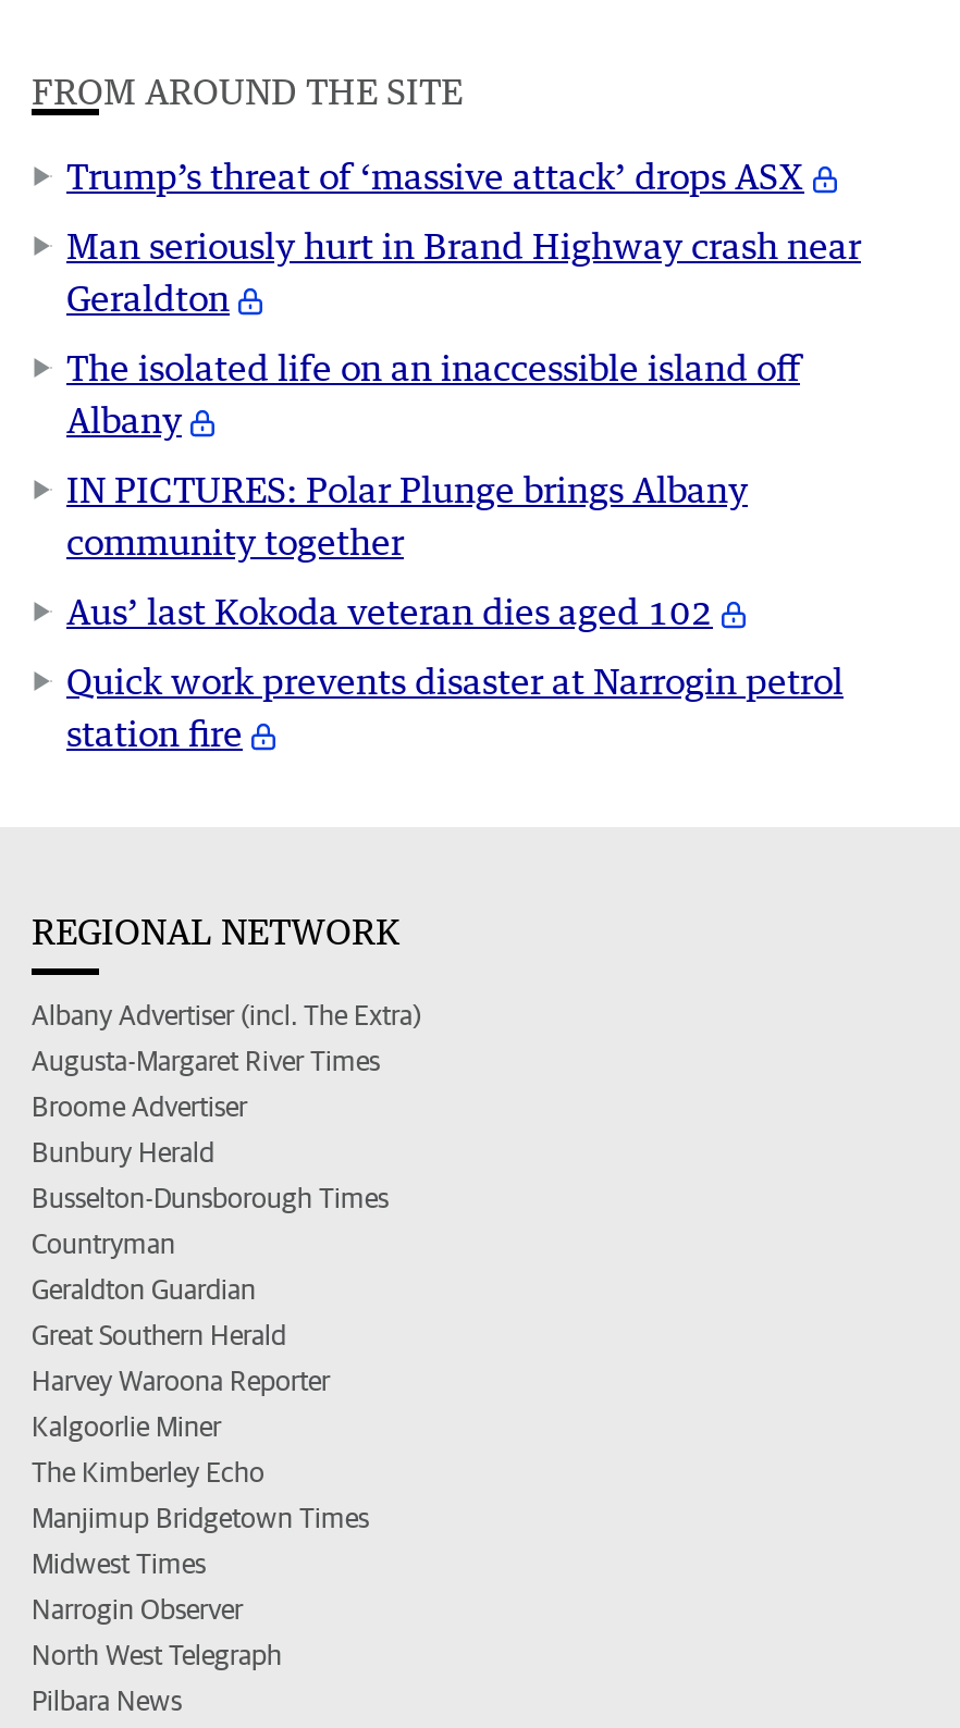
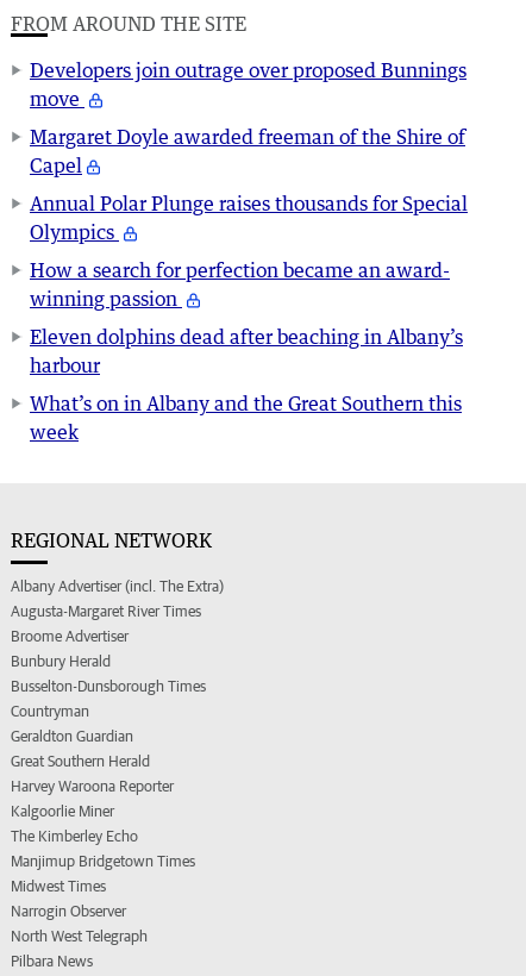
- Trump’s threat of ‘massive attack’ drops ASX
+ Developers join outrage over proposed Bunnings
+ move

- Man seriously hurt in Brand Highway crash near
- Geraldton
+ Margaret Doyle awarded freeman of the Shire of
+ Capel

- The isolated life on an inaccessible island off
- Albany
+ Annual Polar Plunge raises thousands for Special
+ Olympics

- IN PICTURES: Polar Plunge brings Albany
- community together
+ How a search for perfection became an award-
+ winning passion

- Aus’ last Kokoda veteran dies aged 102
+ Eleven dolphins dead after beaching in Albany’s
+ harbour

- Quick work prevents disaster at Narrogin petrol
- station fire
+ What’s on in Albany and the Great Southern this
+ week
